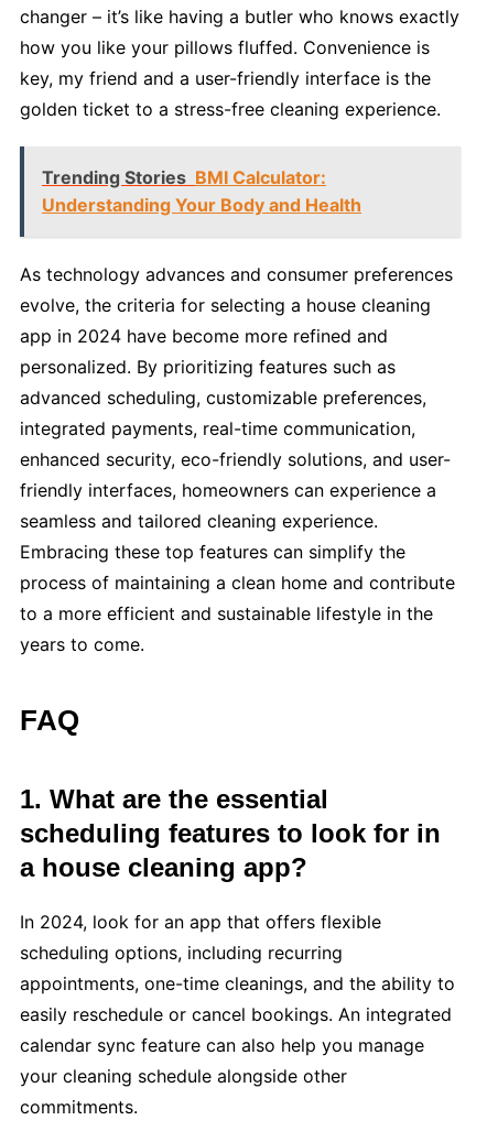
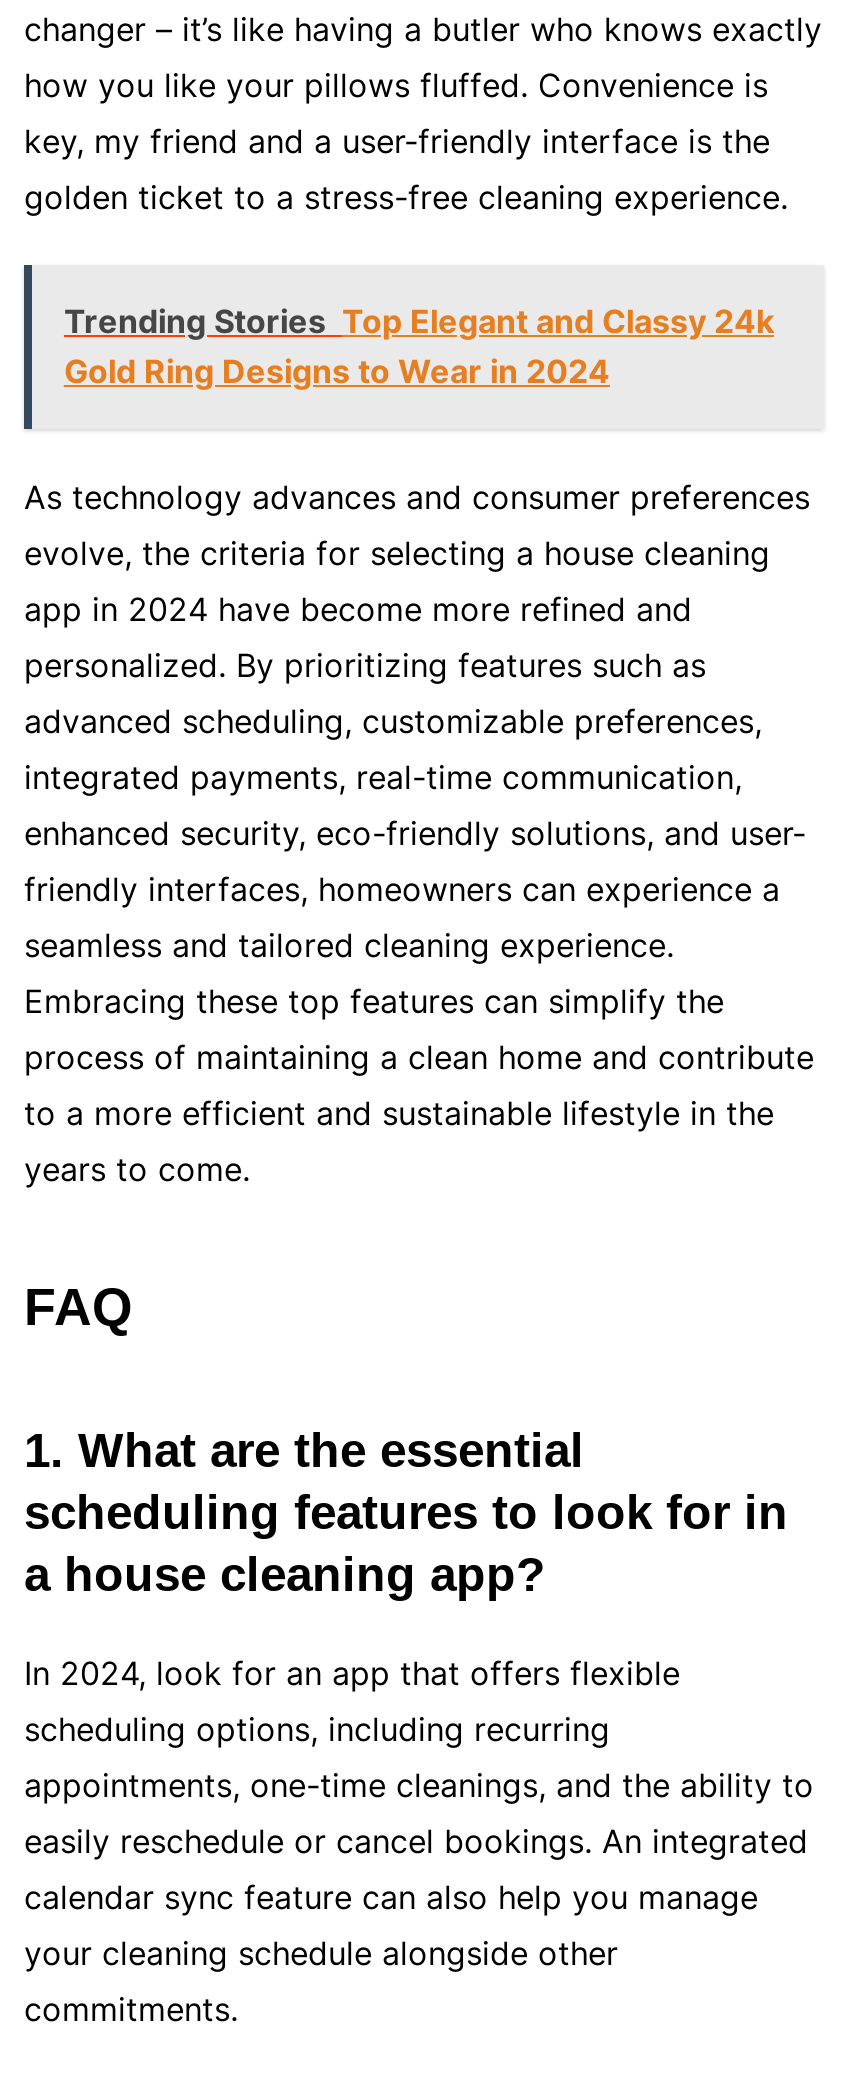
- Trending Stories BMI Calculator:
- Understanding Your Body and Health
+ Trending Stories Top Elegant and Classy 24k
+ Gold Ring Designs to Wear in 2024
